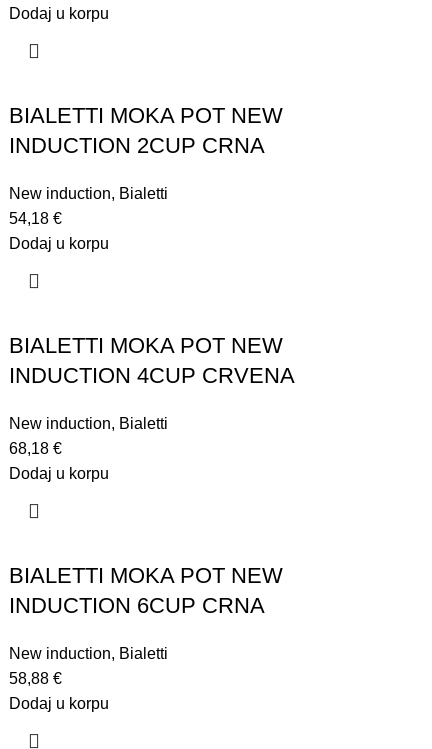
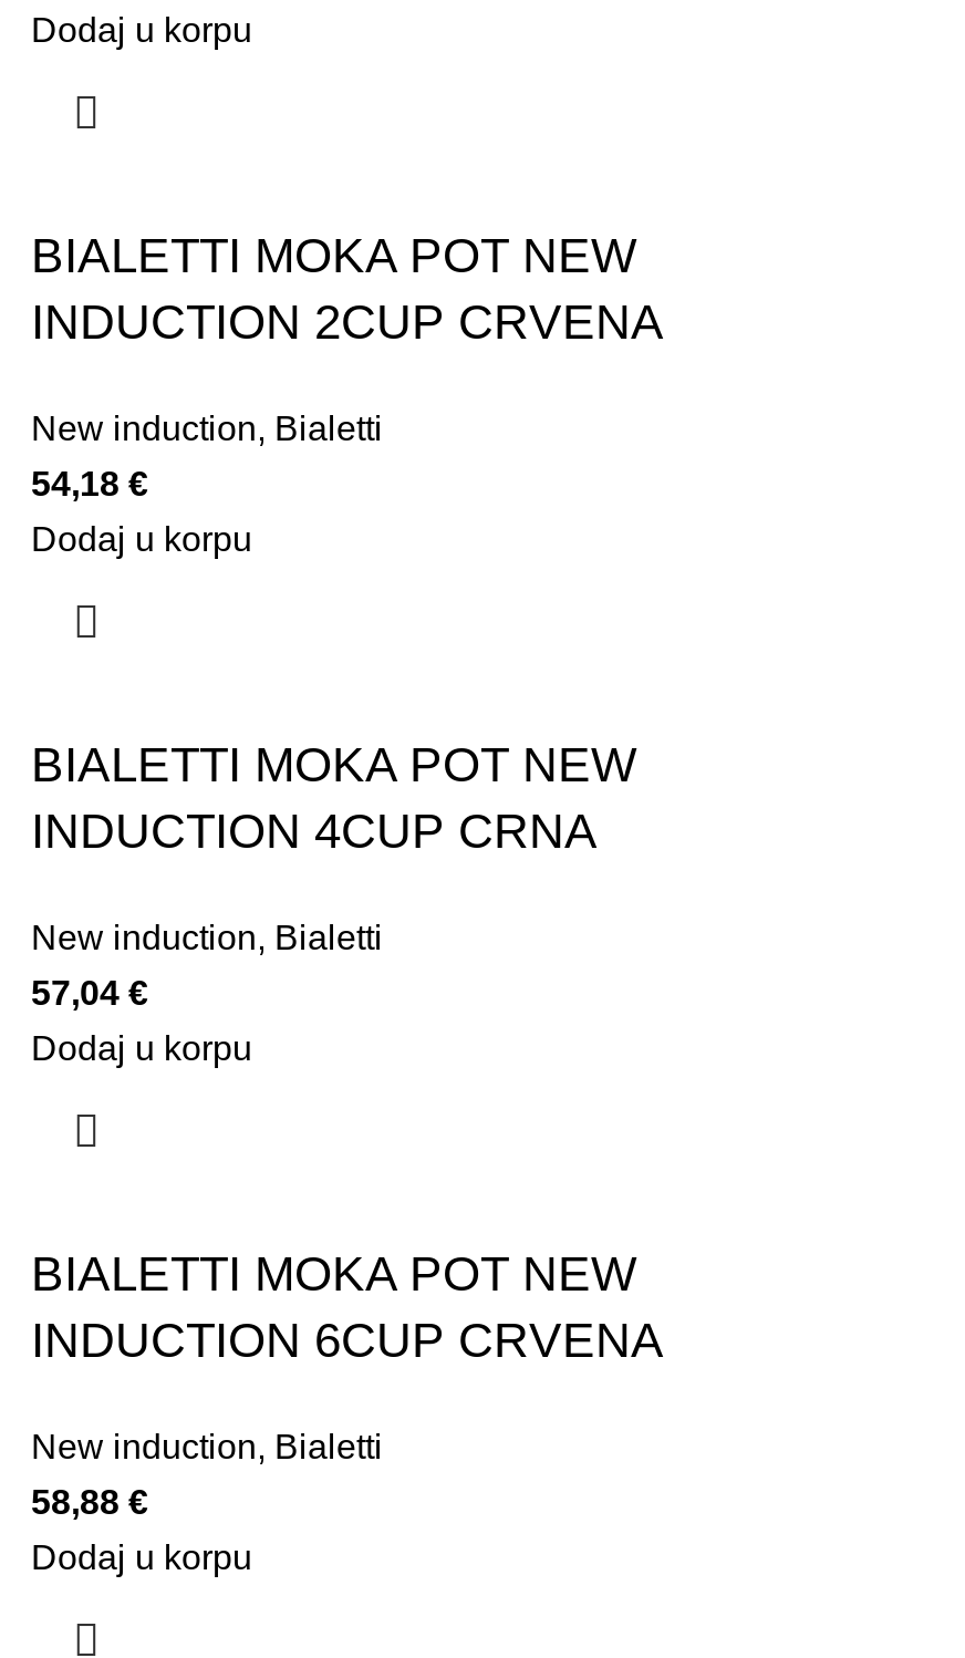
- INDUCTION 2CUP CRNA
+ INDUCTION 2CUP CRVENA

- INDUCTION 4CUP CRVENA
+ INDUCTION 4CUP CRNA

- 68,18 €
+ 57,04 €

- INDUCTION 6CUP CRNA
+ INDUCTION 6CUP CRVENA
